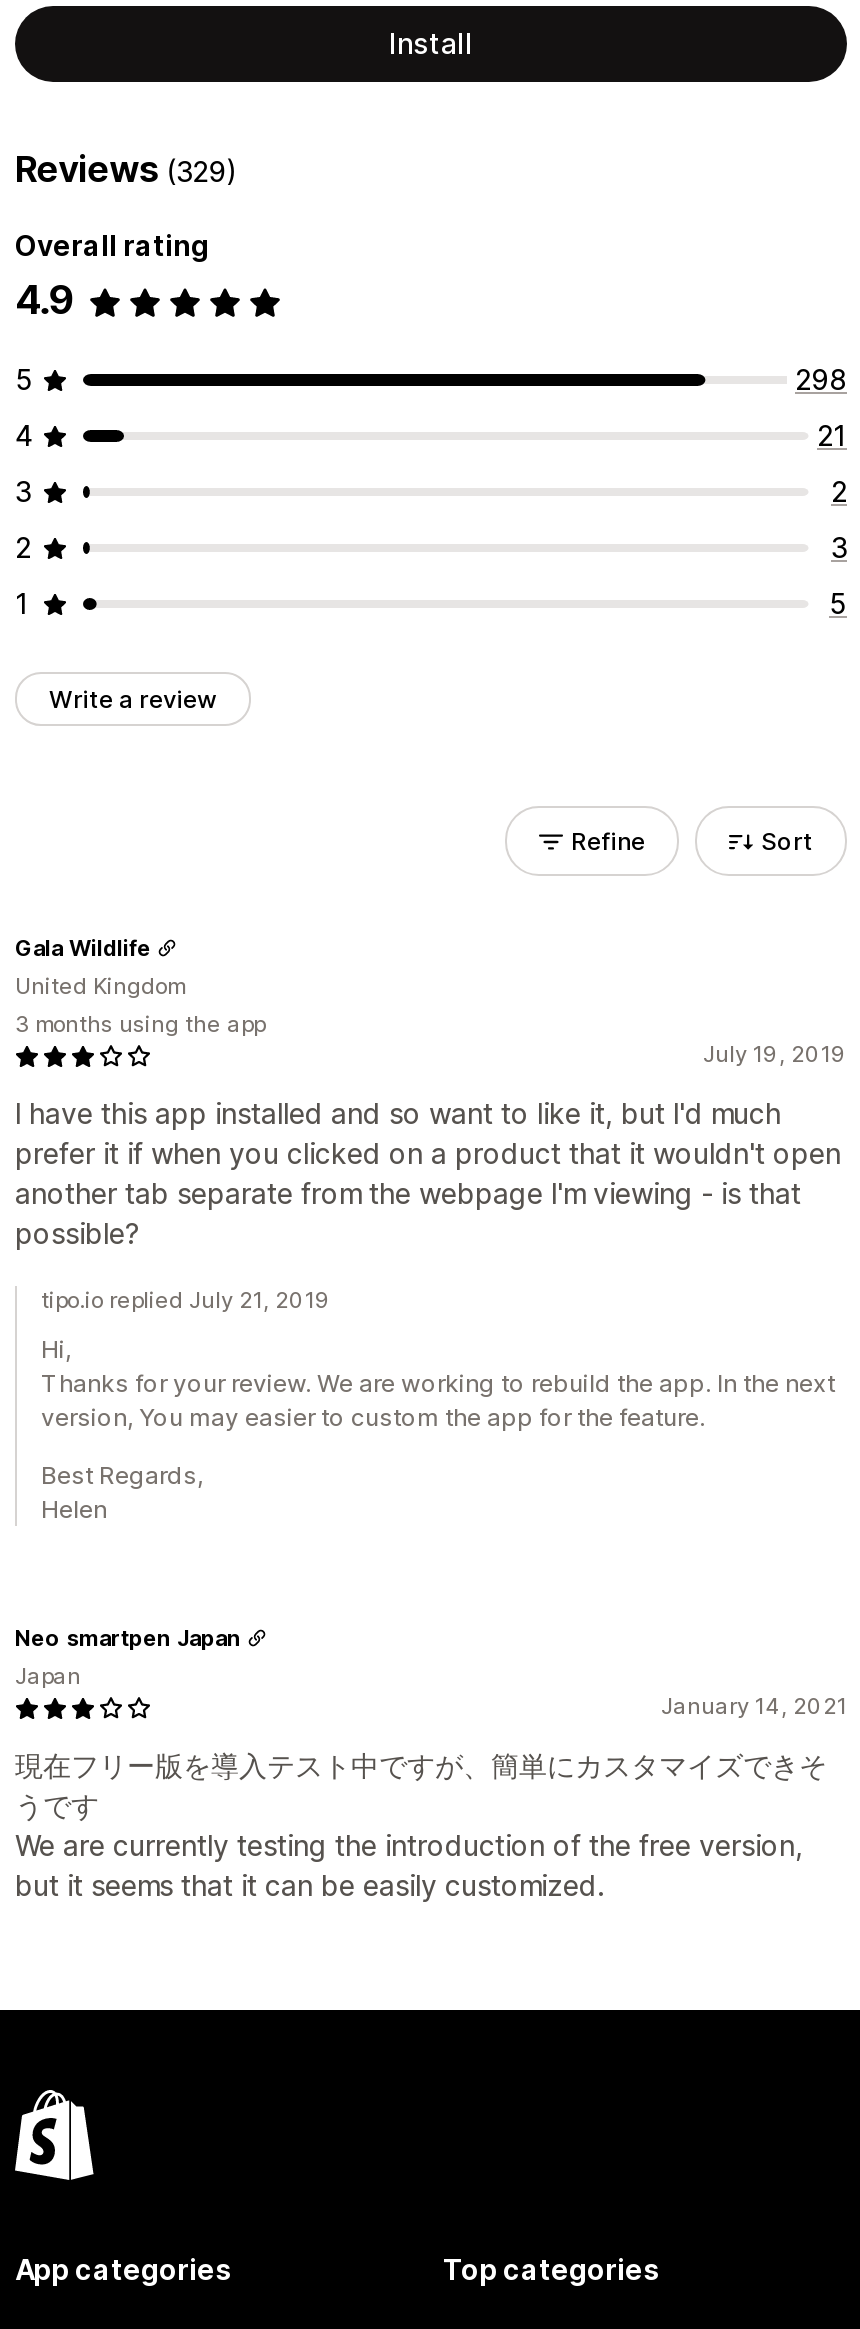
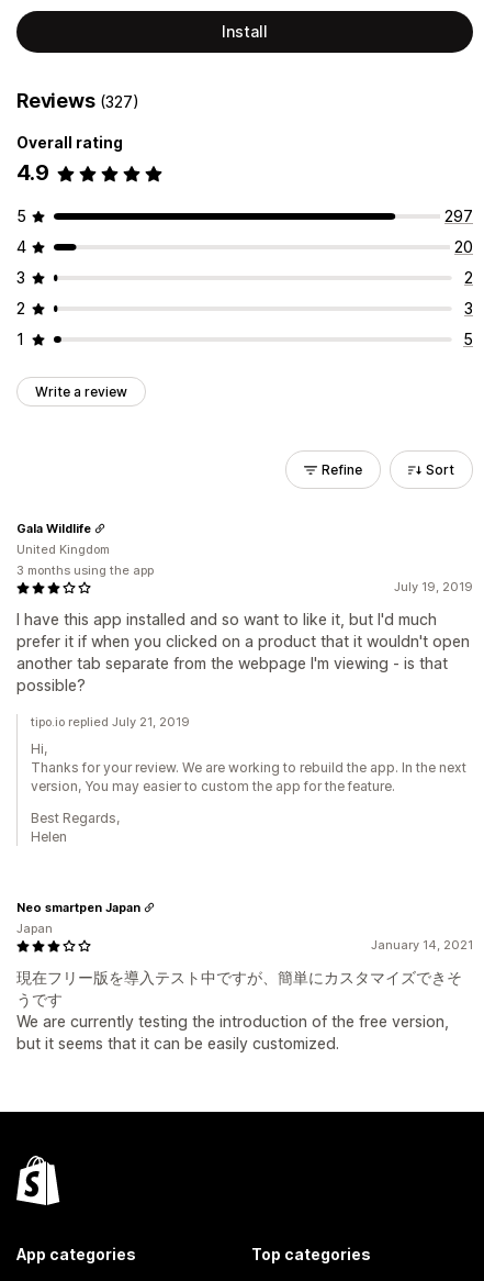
- Reviews (329)
+ Reviews (327)

- 298
+ 297

- 21
+ 20
